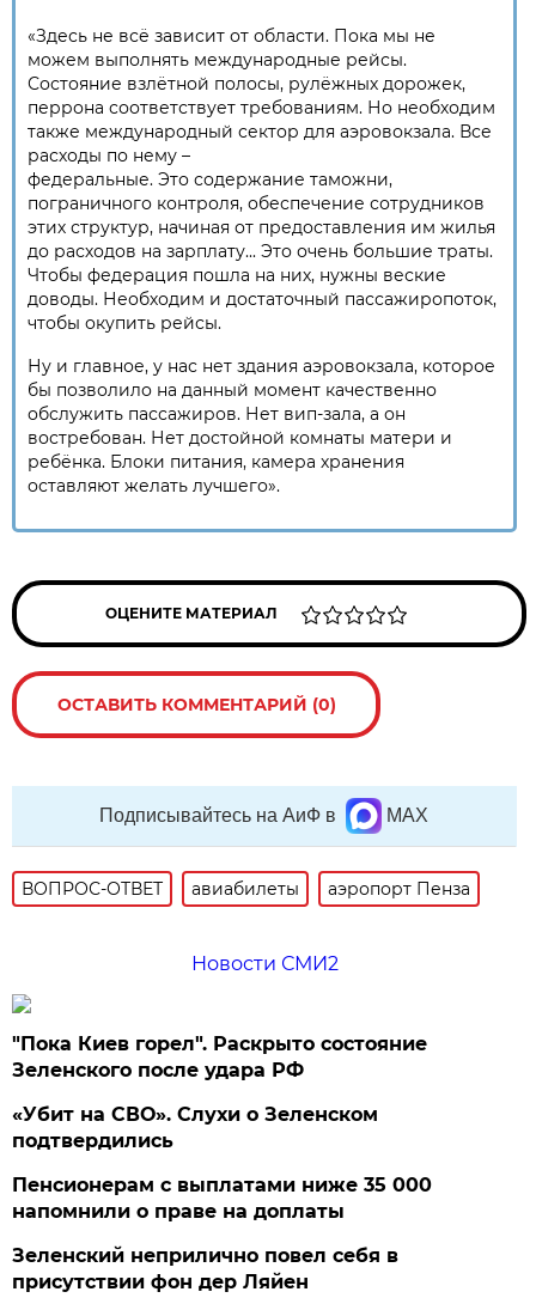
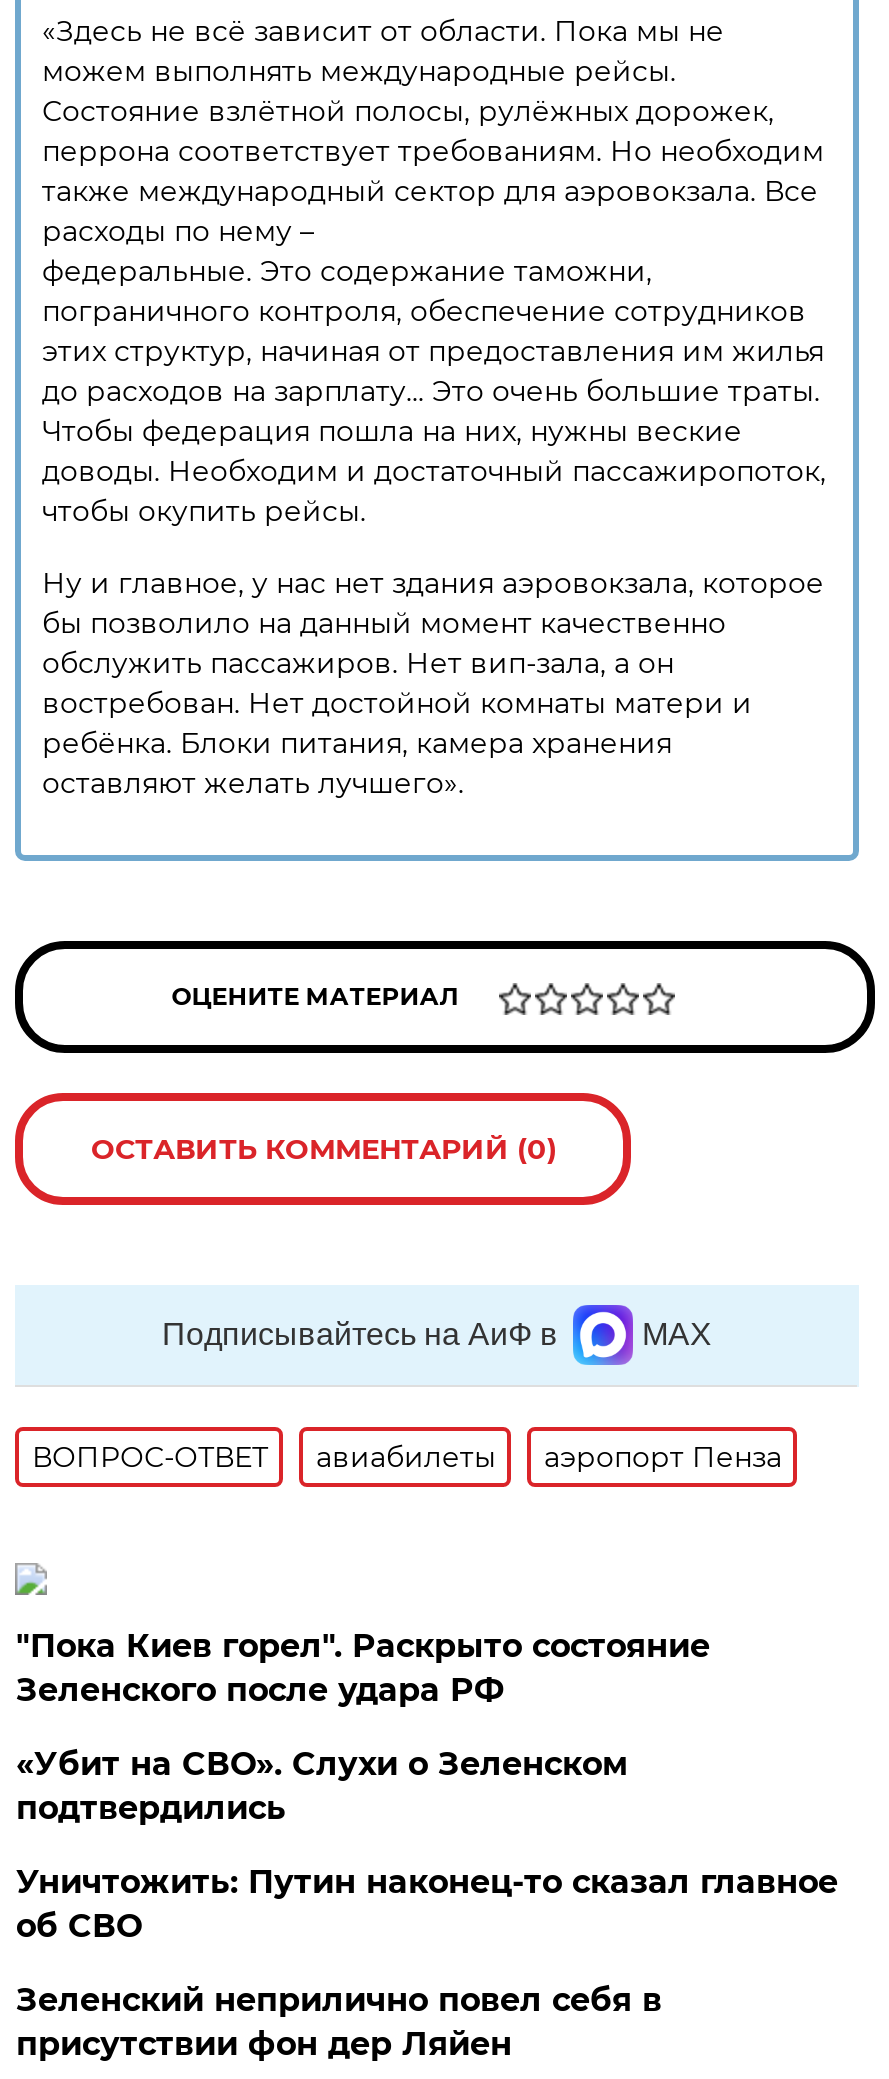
- Новости СМИ2

- Пенсионерам с выплатами ниже 35 000
- напомнили о праве на доплаты
+ Уничтожить: Путин наконец-то сказал главное
+ об СВО
